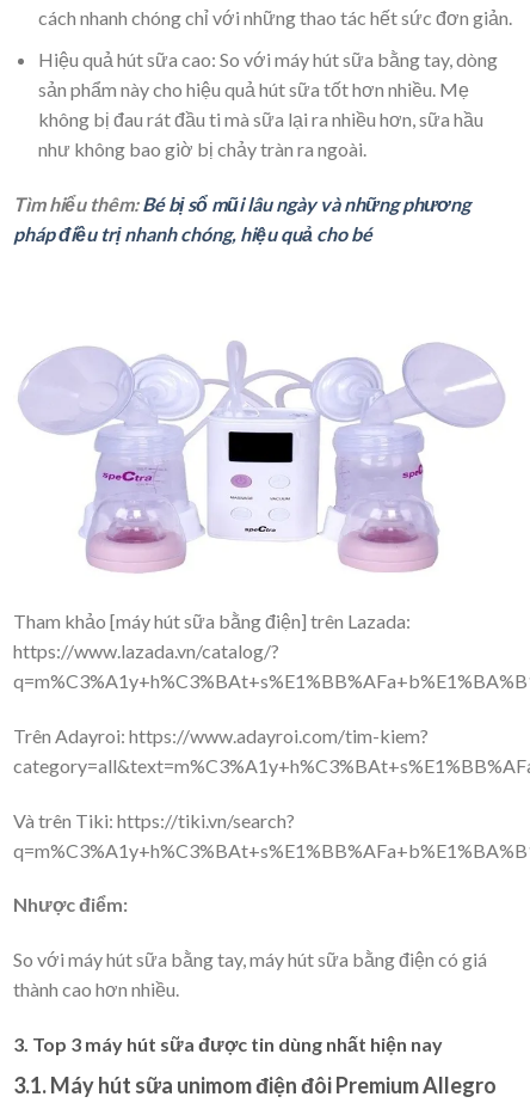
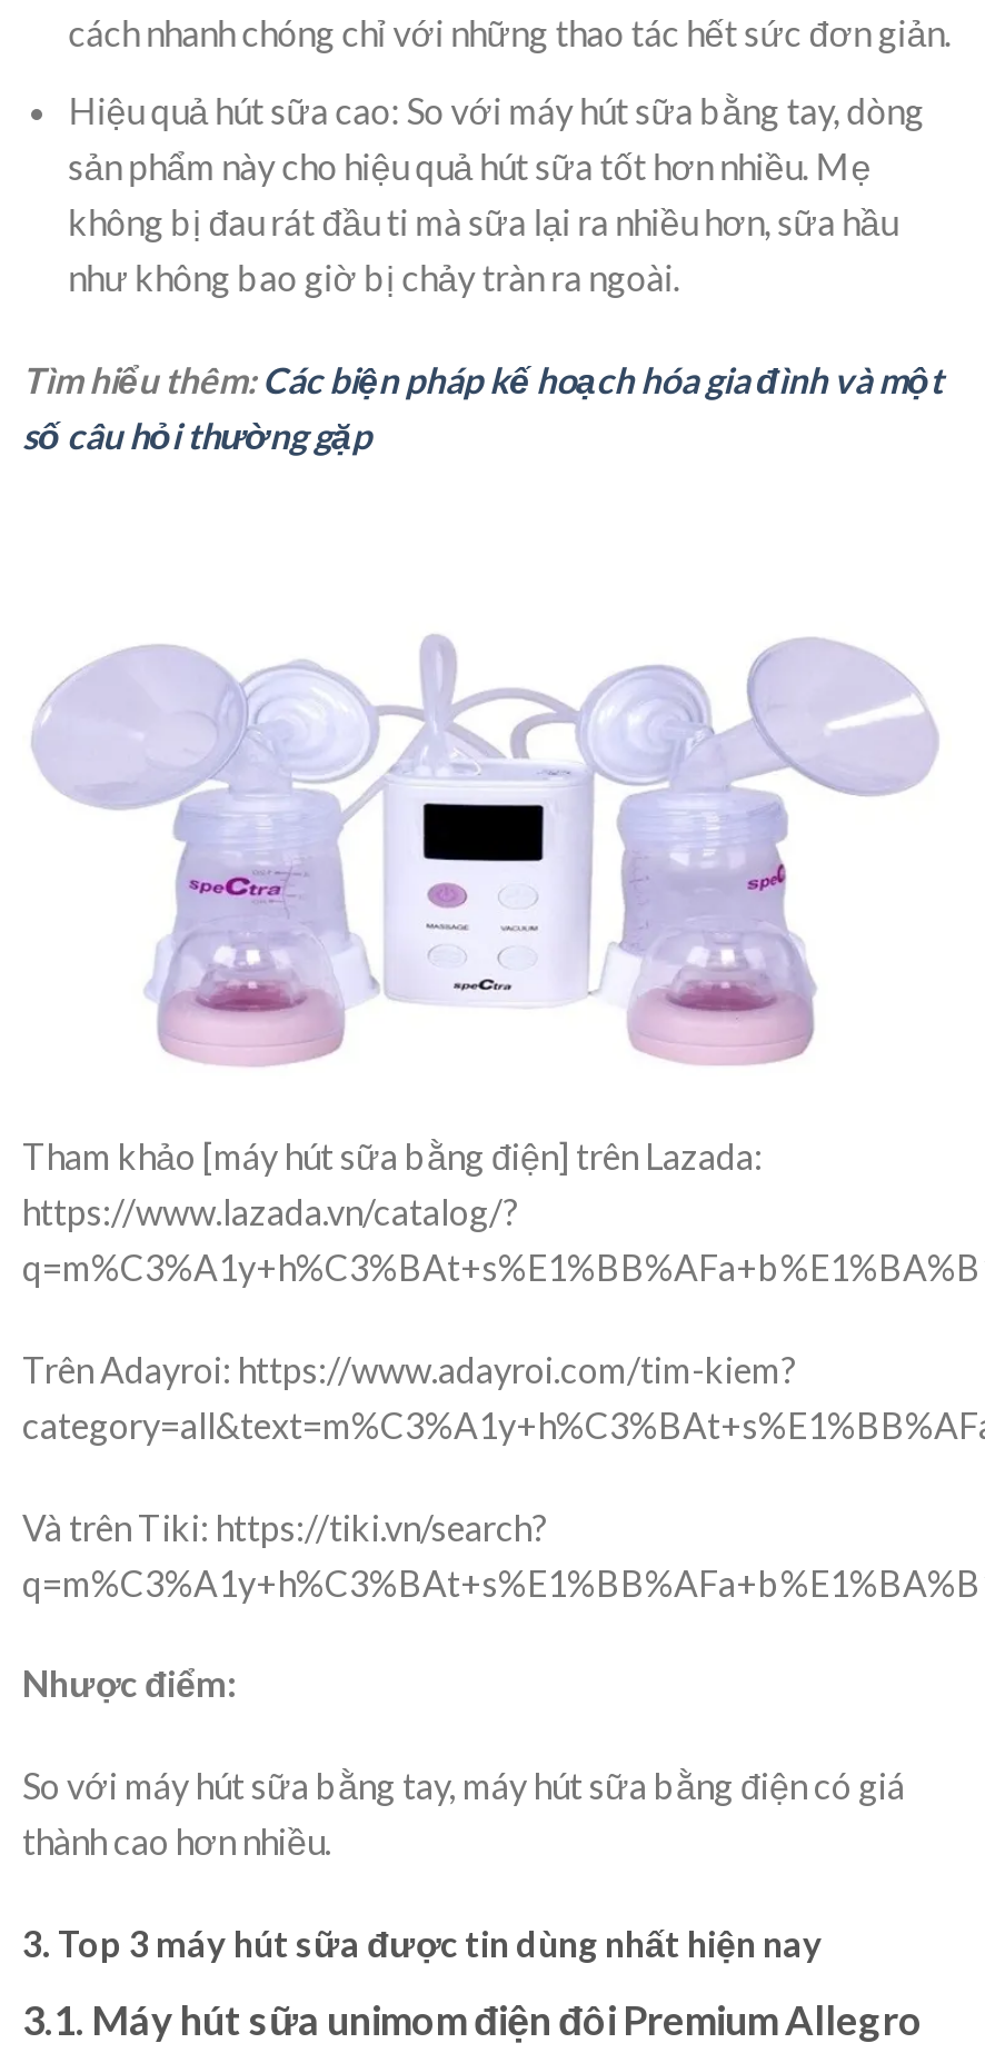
- Tìm hiểu thêm: Bé bị sổ mũi lâu ngày và những phương
- pháp điều trị nhanh chóng, hiệu quả cho bé
+ Tìm hiểu thêm: Các biện pháp kế hoạch hóa gia đình và một
+ số câu hỏi thường gặp
